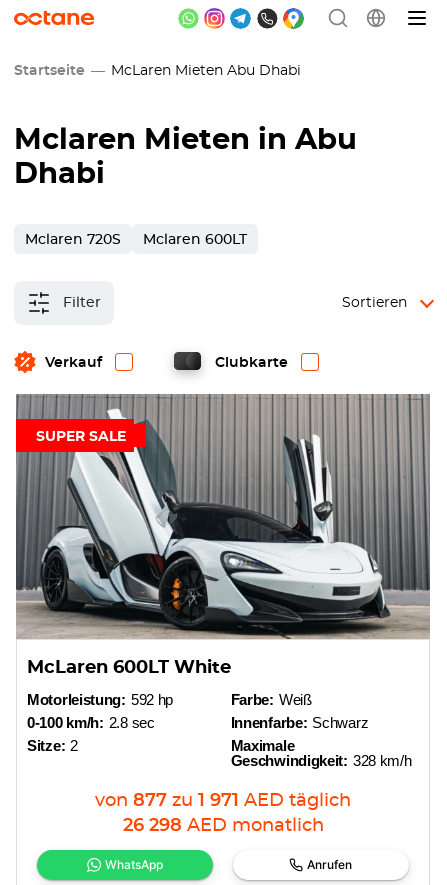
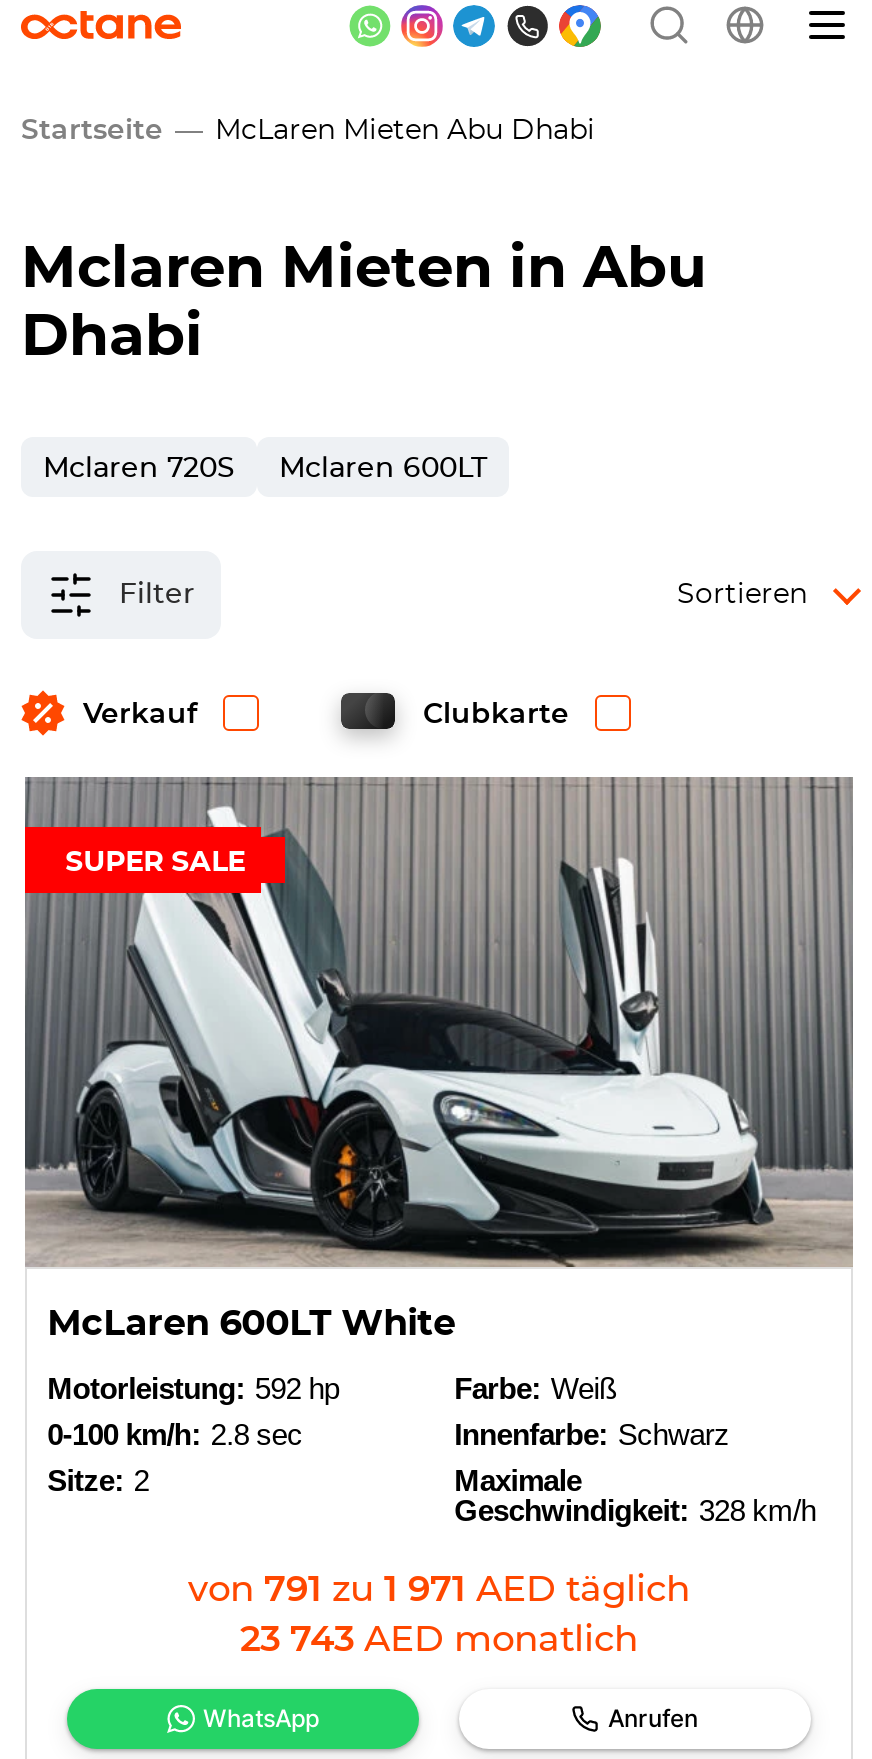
- von 877 zu 1 971 AED täglich
+ von 791 zu 1 971 AED täglich

- 26 298 AED monatlich
+ 23 743 AED monatlich
